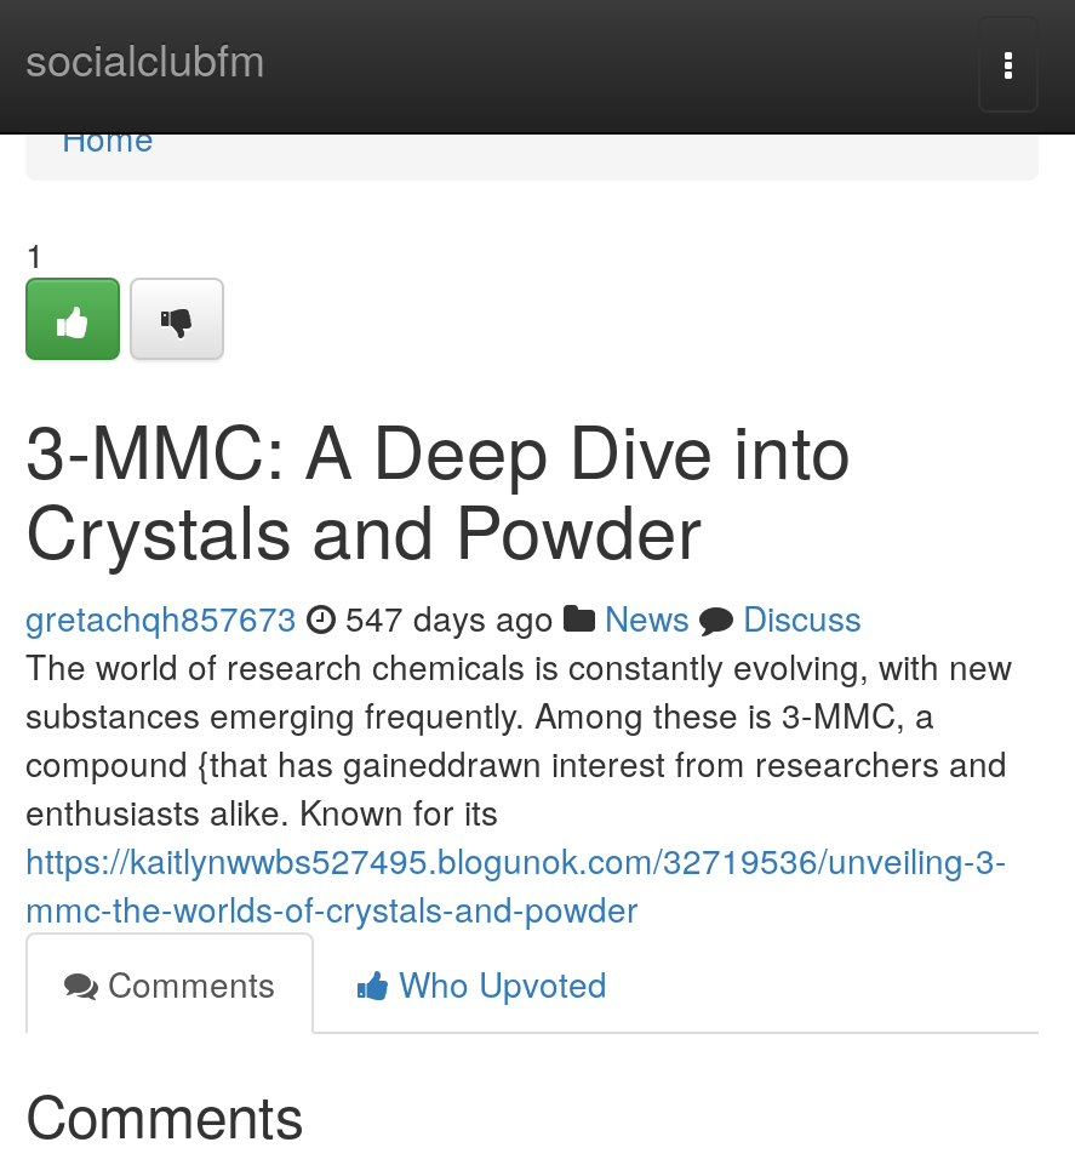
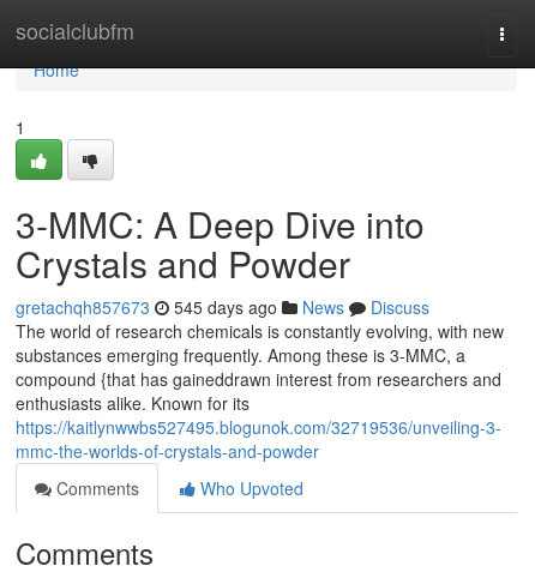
- gretachqh857673 547 days ago News Discuss
+ gretachqh857673 545 days ago News Discuss
